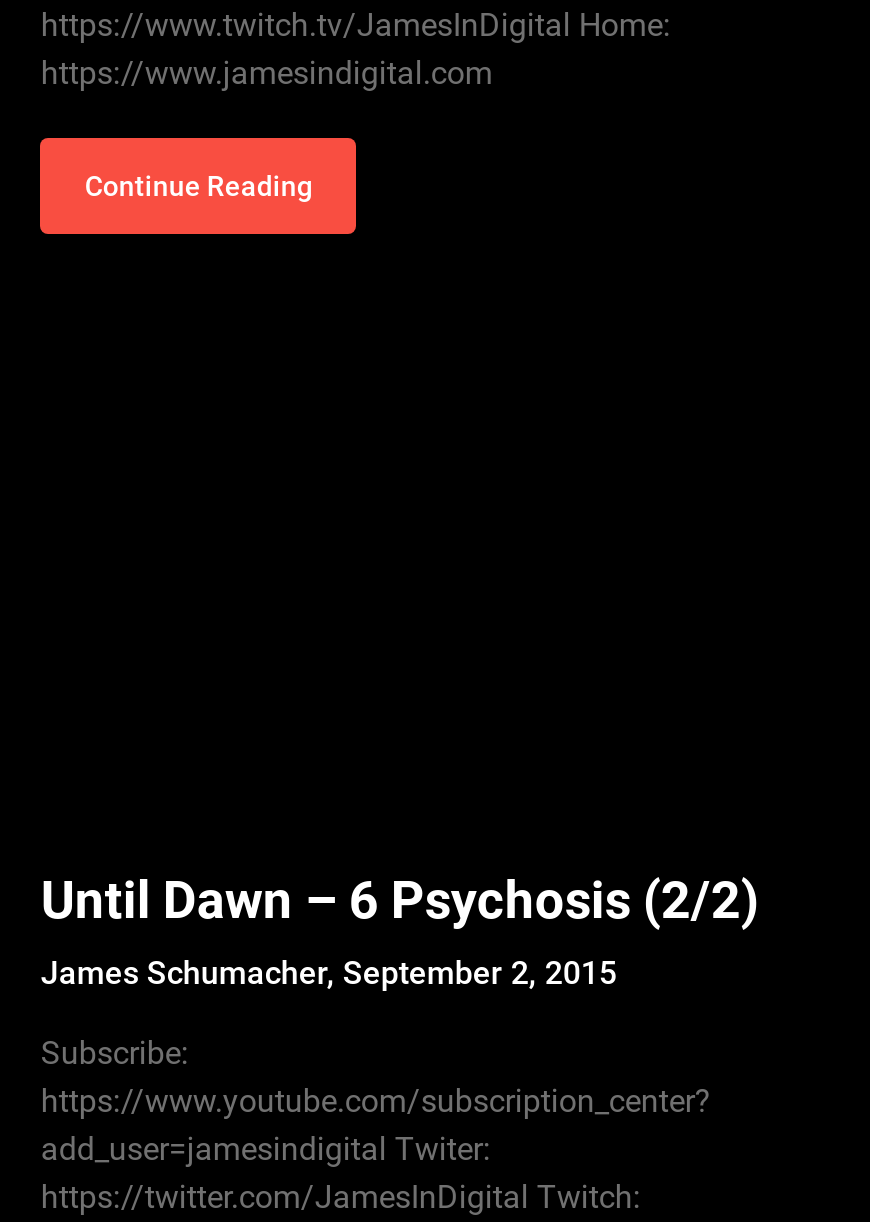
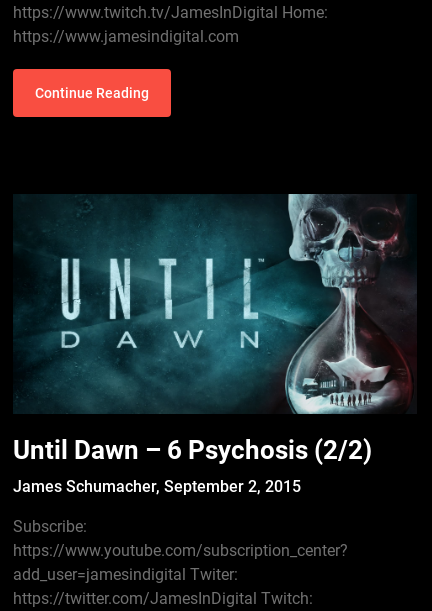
+ [image]
